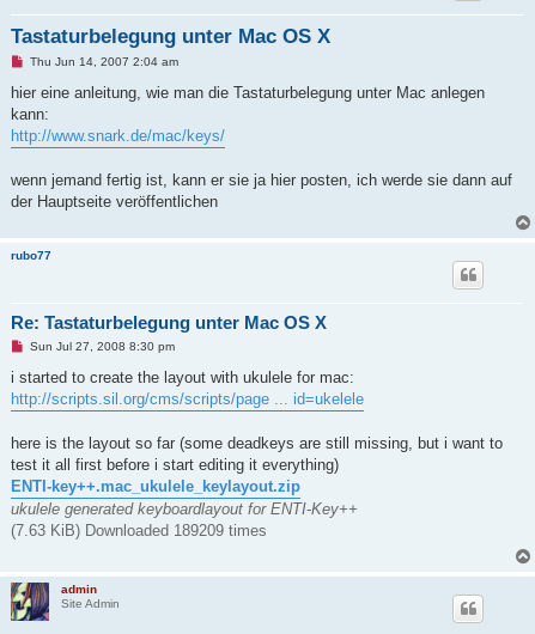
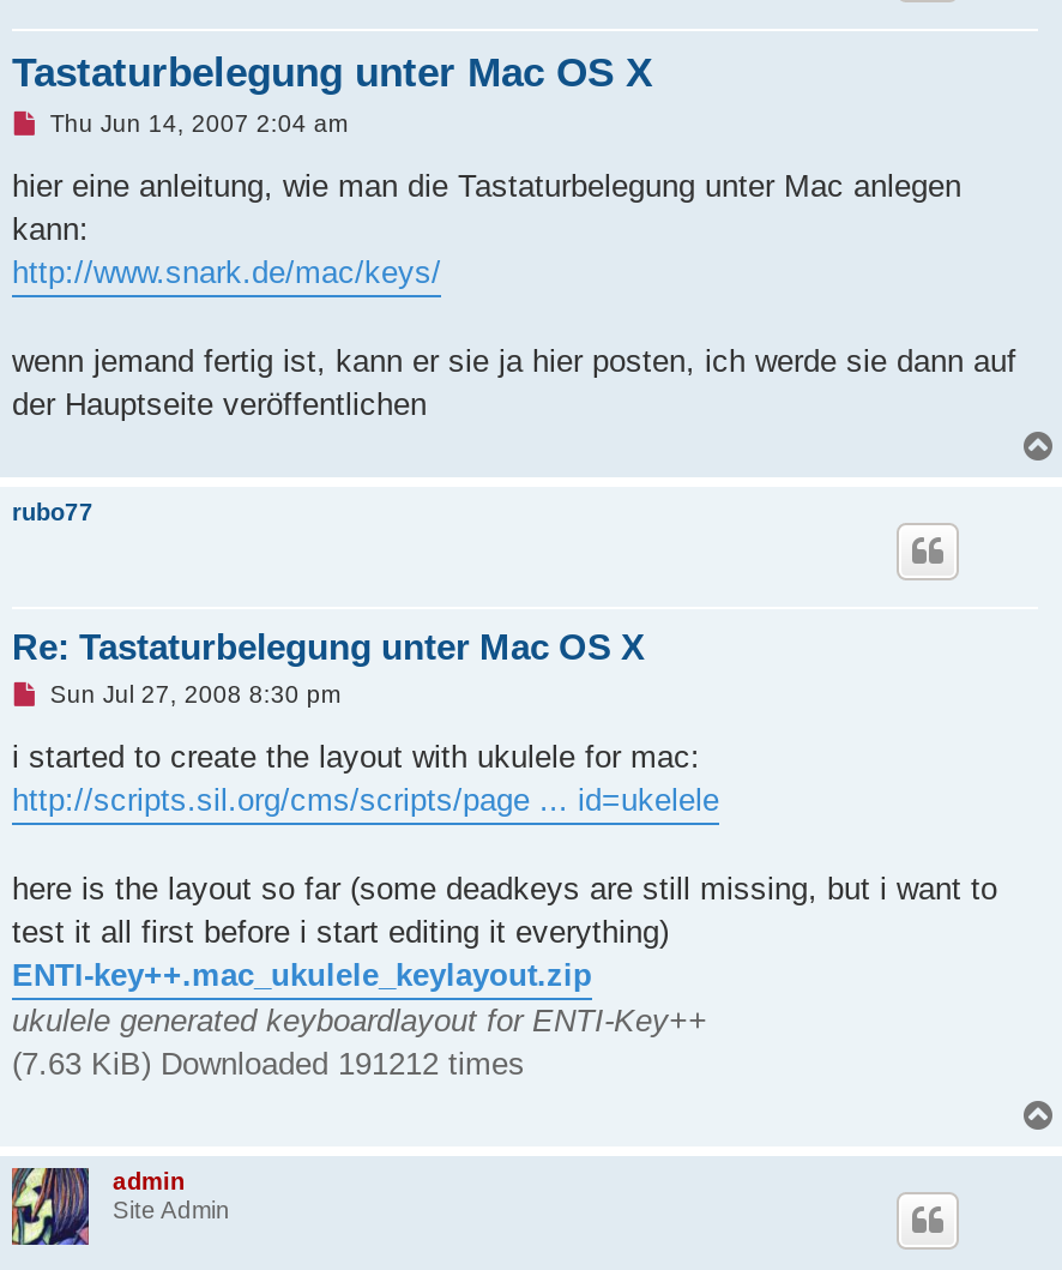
- (7.63 KiB) Downloaded 189209 times
+ (7.63 KiB) Downloaded 191212 times
